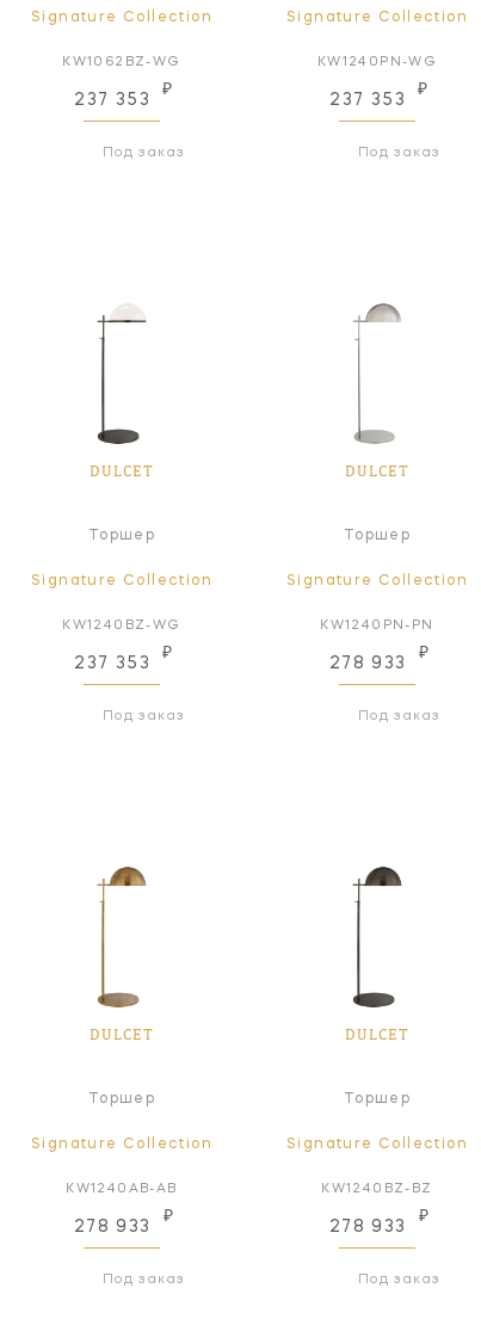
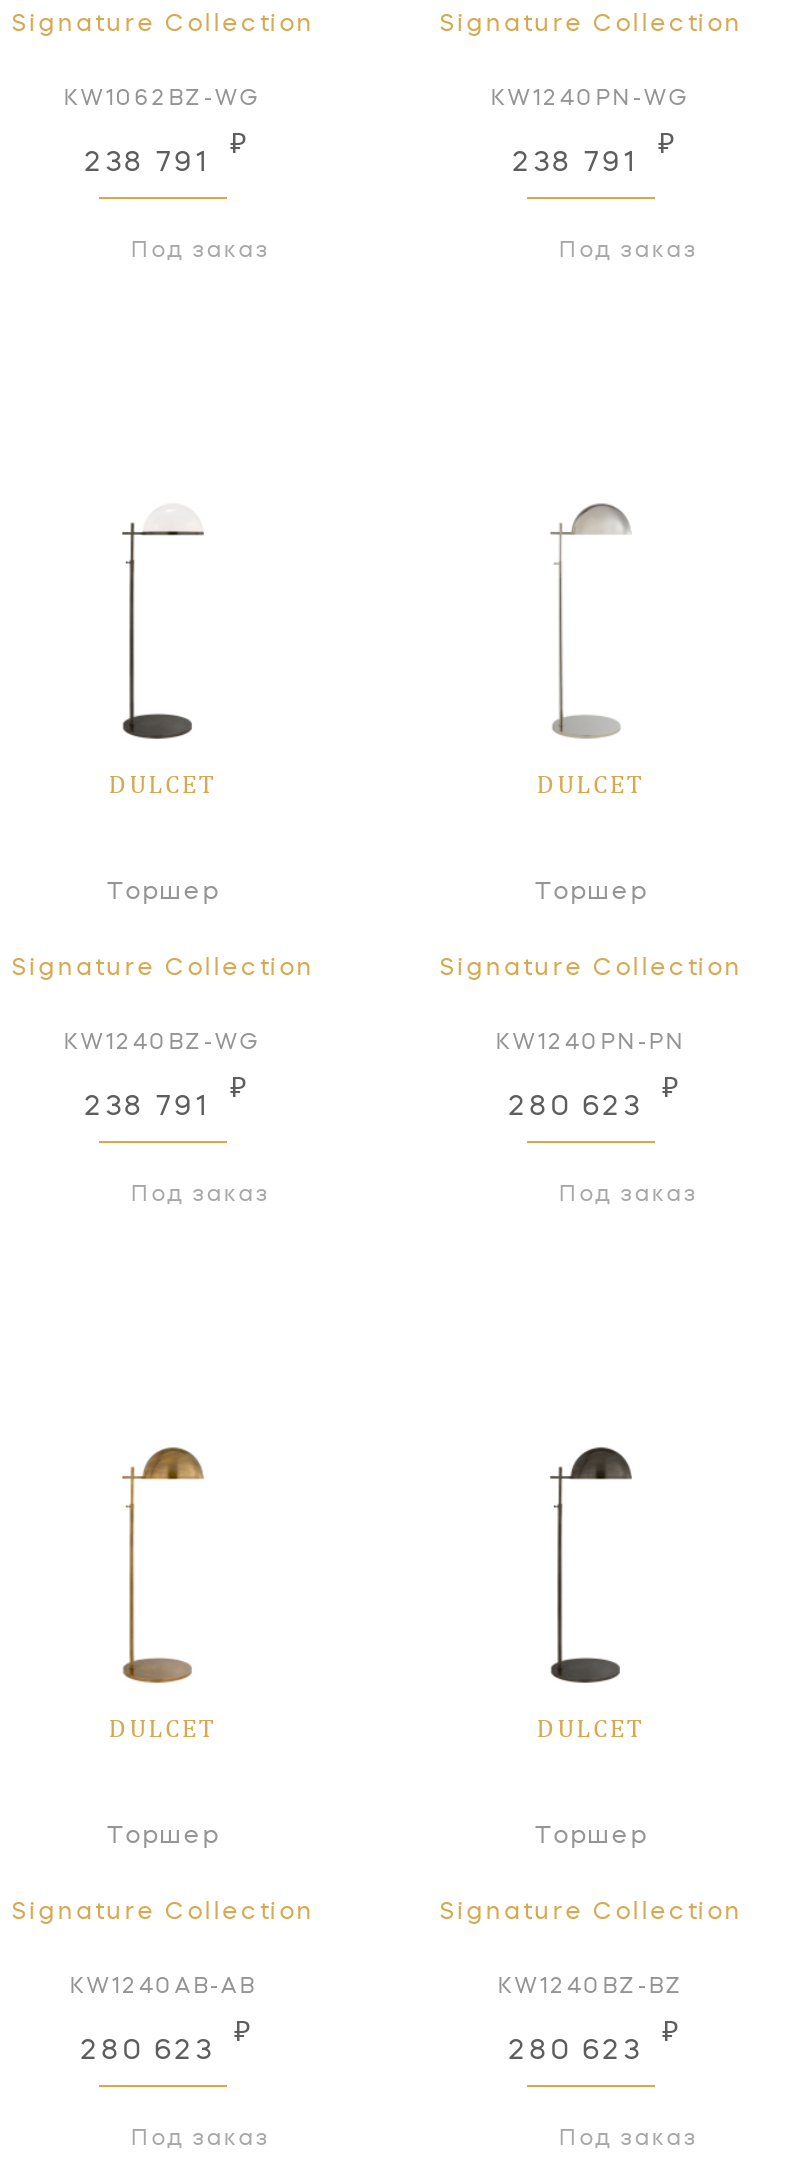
- 237 353
+ 238 791

- 237 353
+ 238 791

- 237 353
+ 238 791

- 278 933
+ 280 623

- 278 933
+ 280 623

- 278 933
+ 280 623
